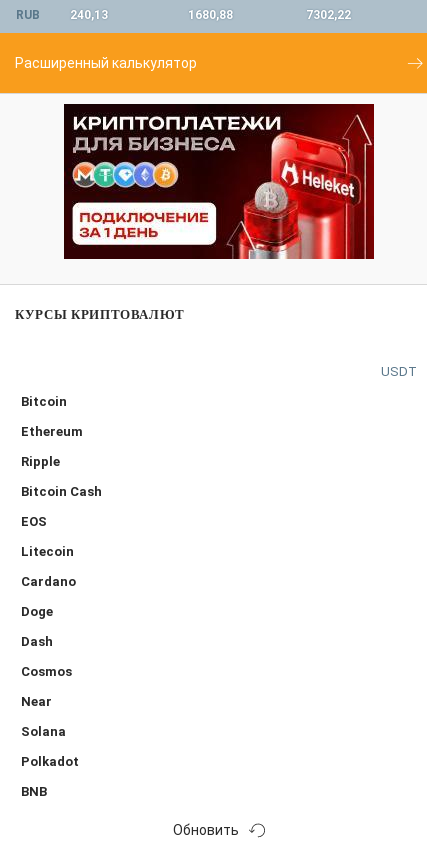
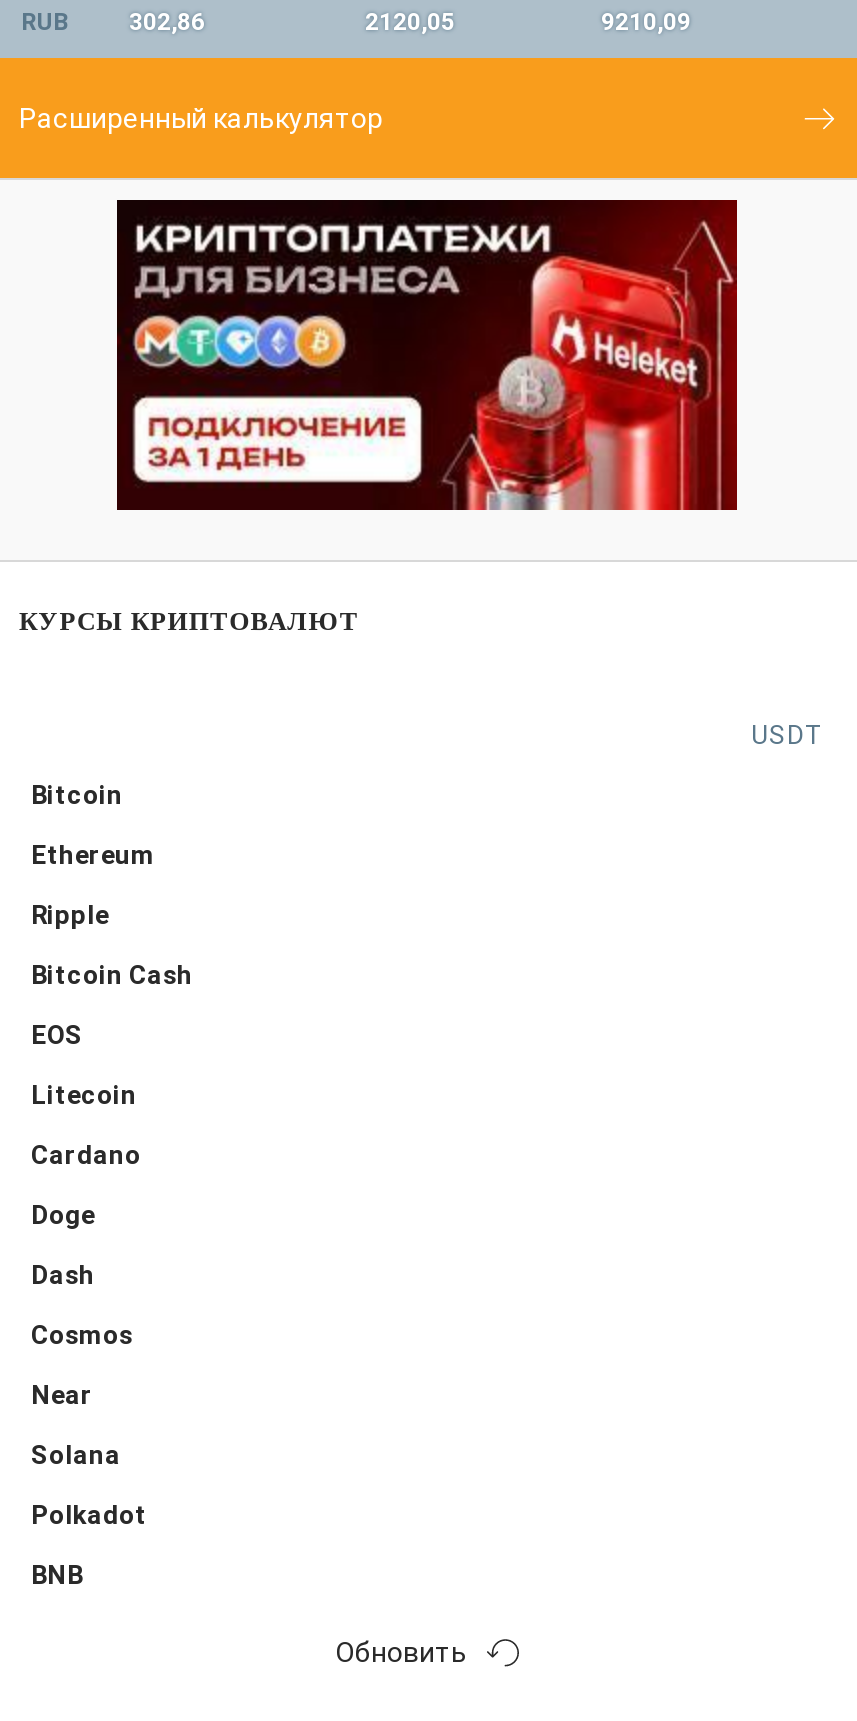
- 240,13
+ 302,86

- 1680,88
+ 2120,05

- 7302,22
+ 9210,09
